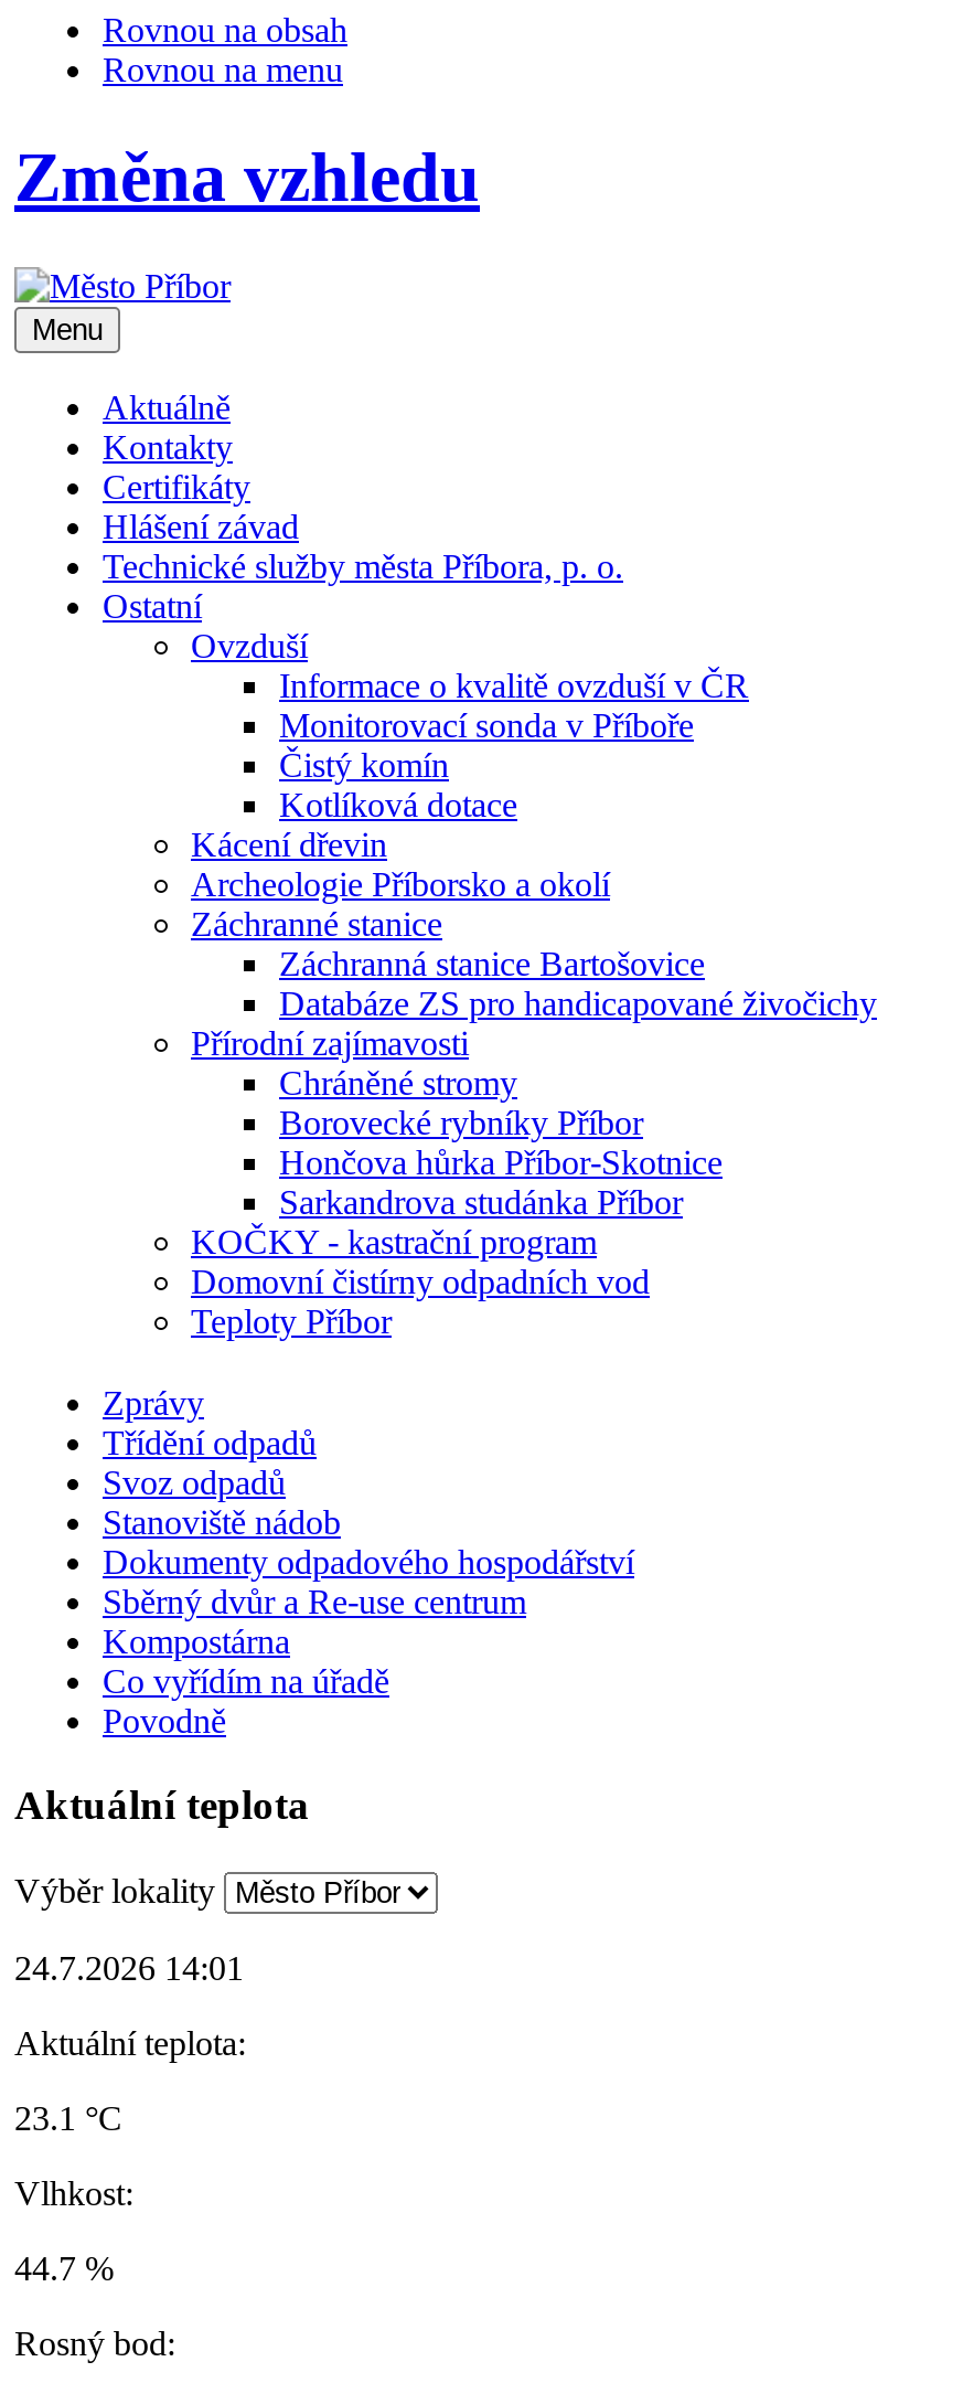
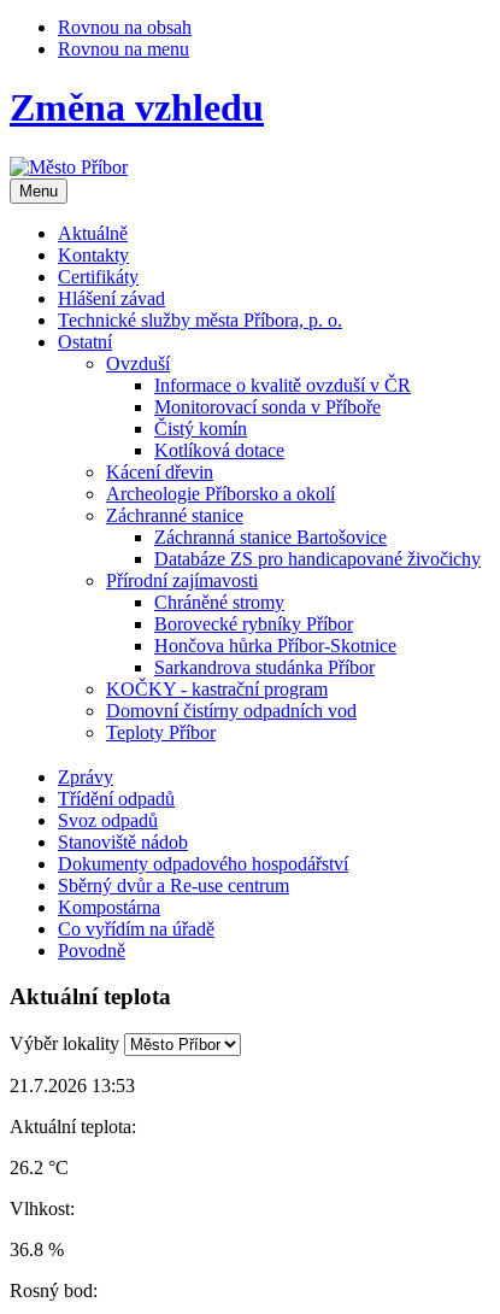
- 24.7.2026 14:01
+ 21.7.2026 13:53

- 23.1 °C
+ 26.2 °C

- 44.7 %
+ 36.8 %
